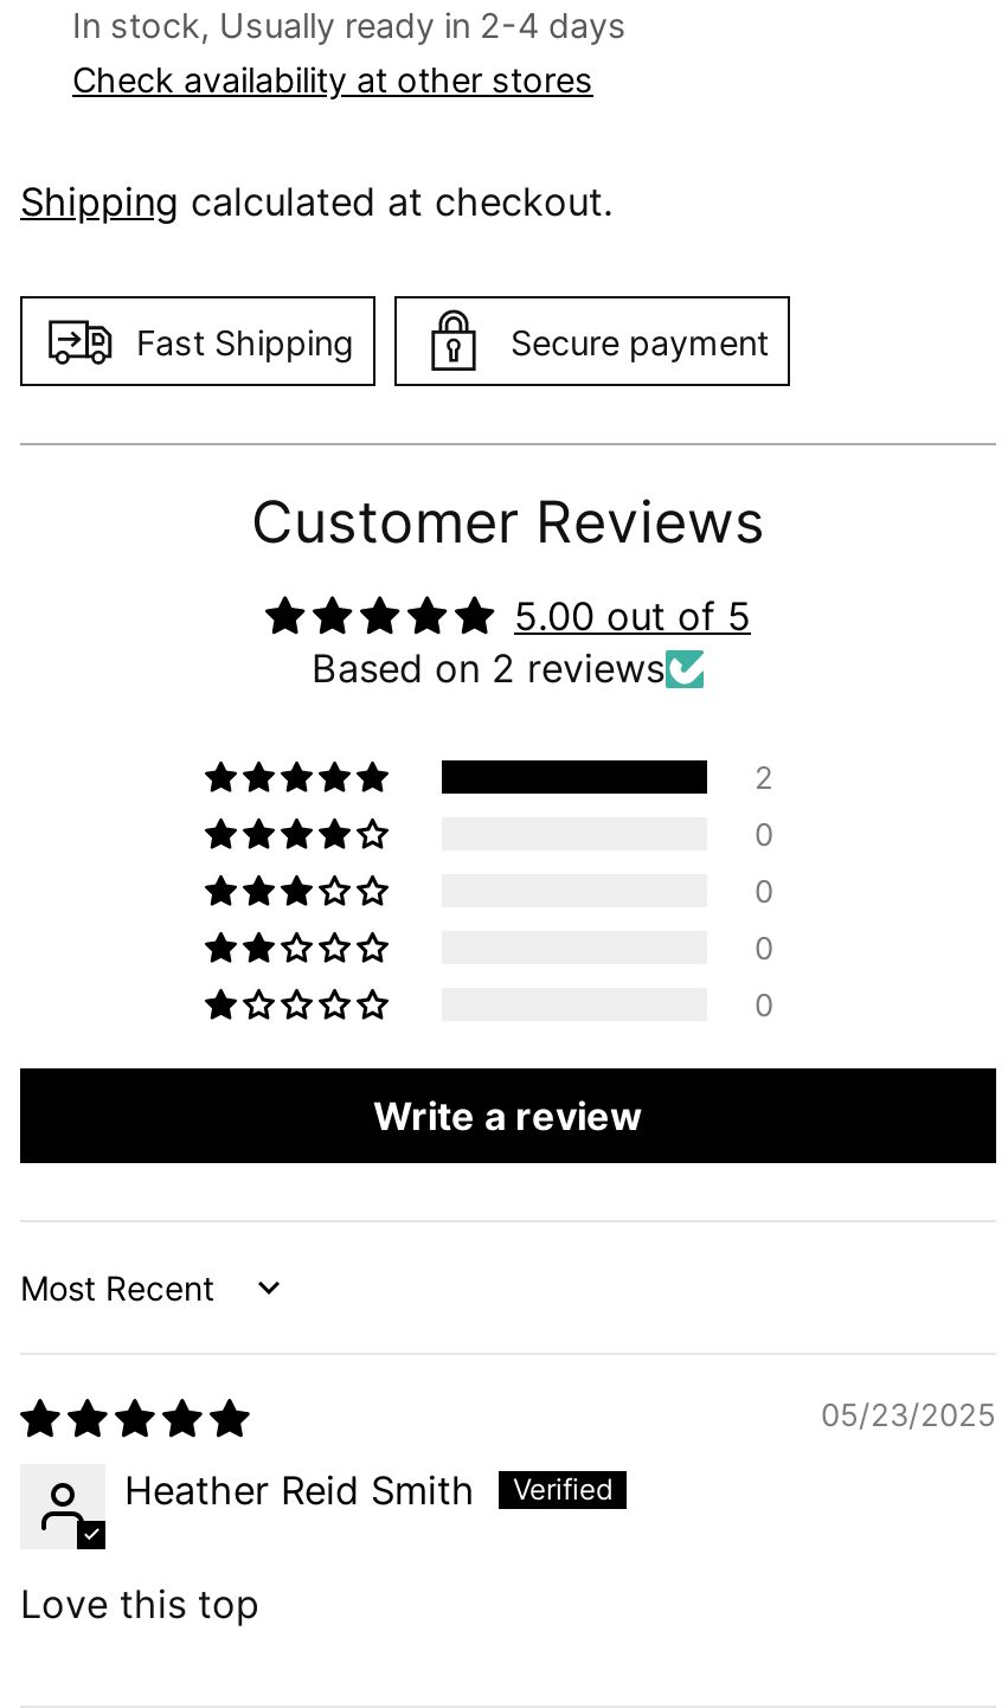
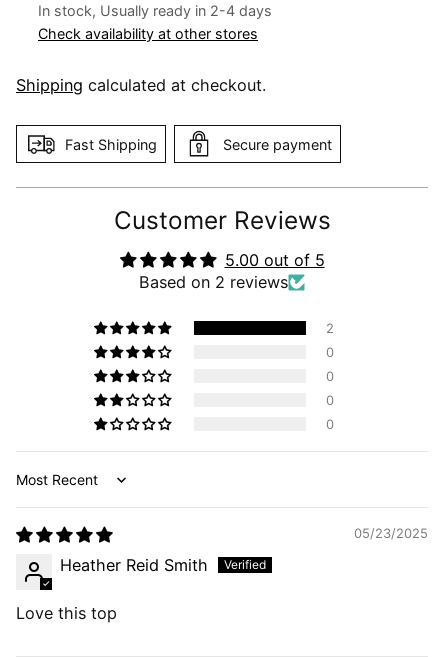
- Write a review
